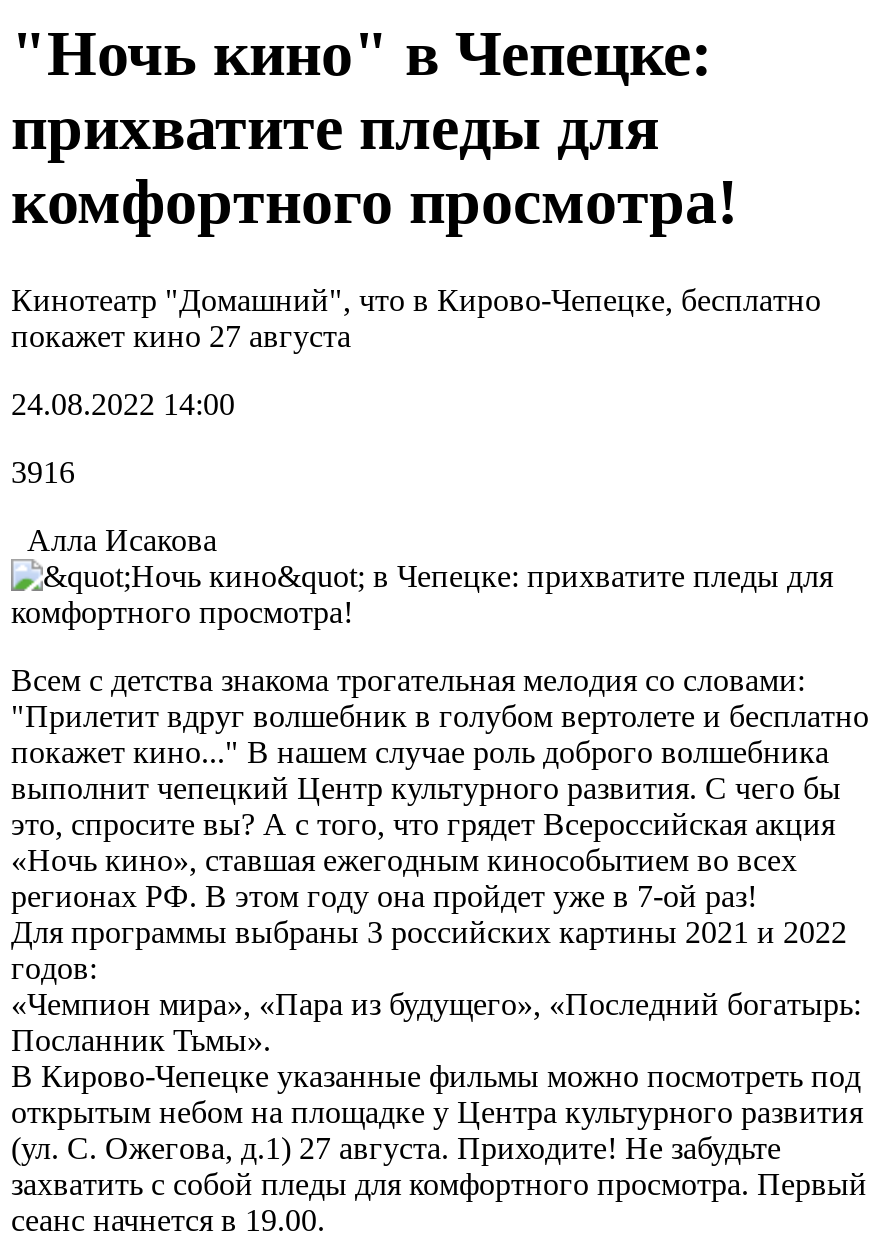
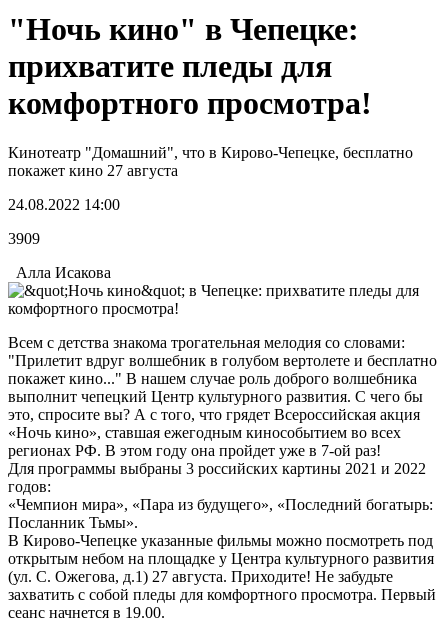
- 3916
+ 3909
